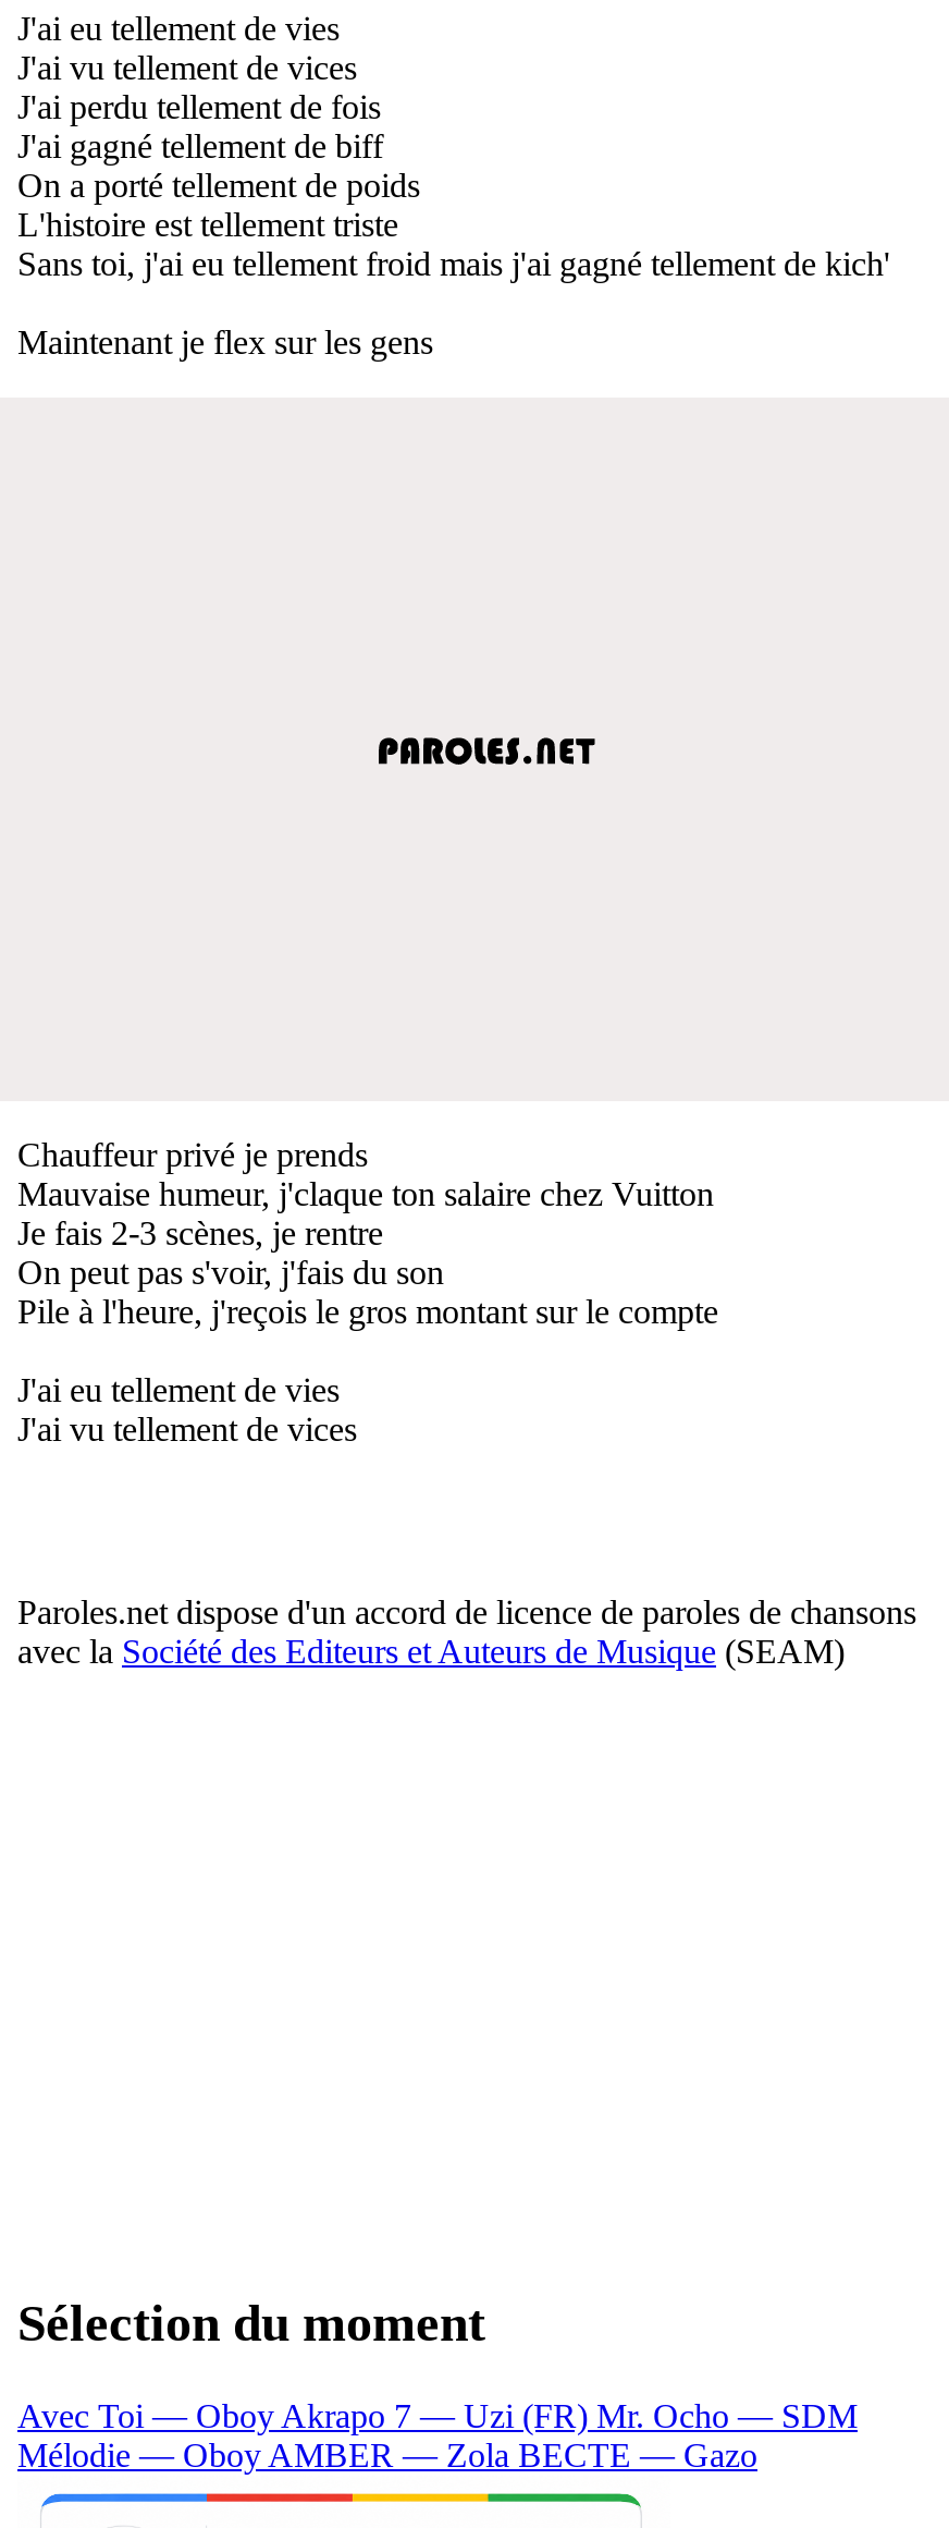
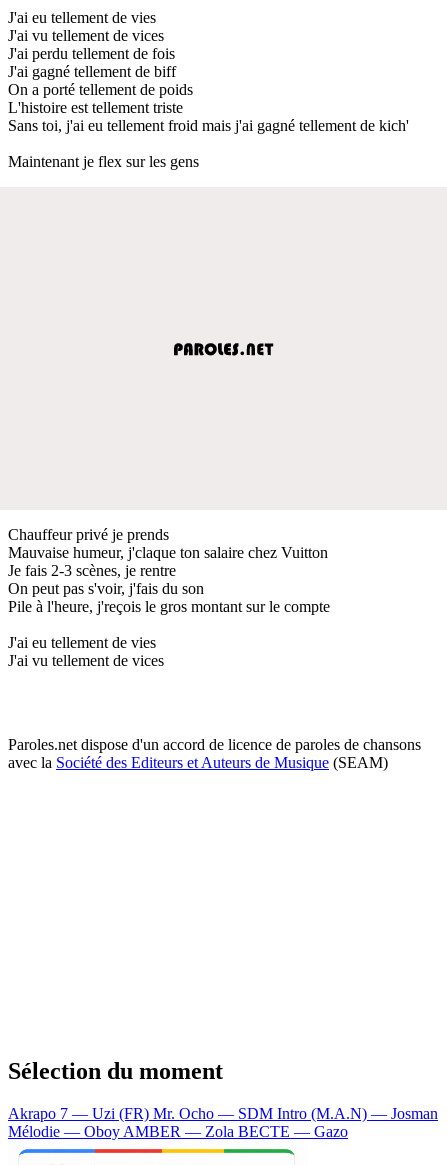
- Avec Toi — Oboy Akrapo 7 — Uzi (FR) Mr. Ocho — SDM
+ Akrapo 7 — Uzi (FR) Mr. Ocho — SDM Intro (M.A.N) — Josman
